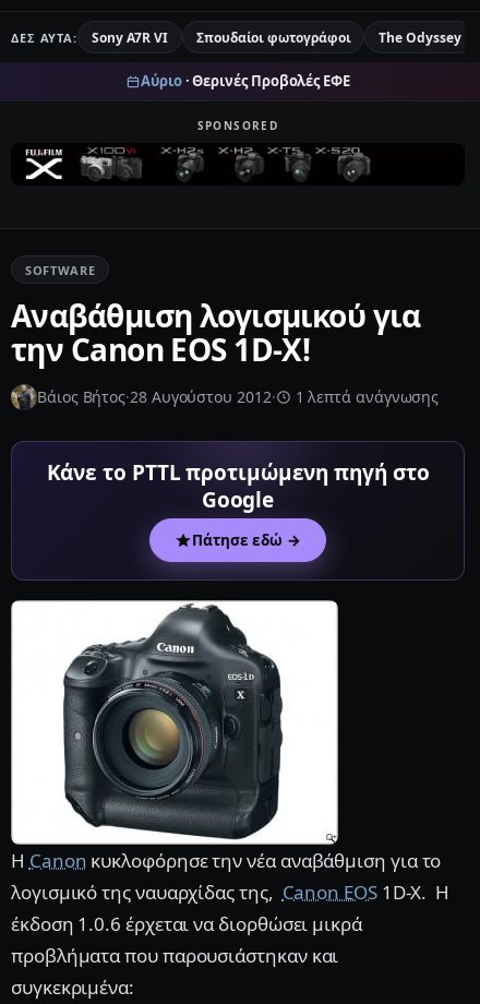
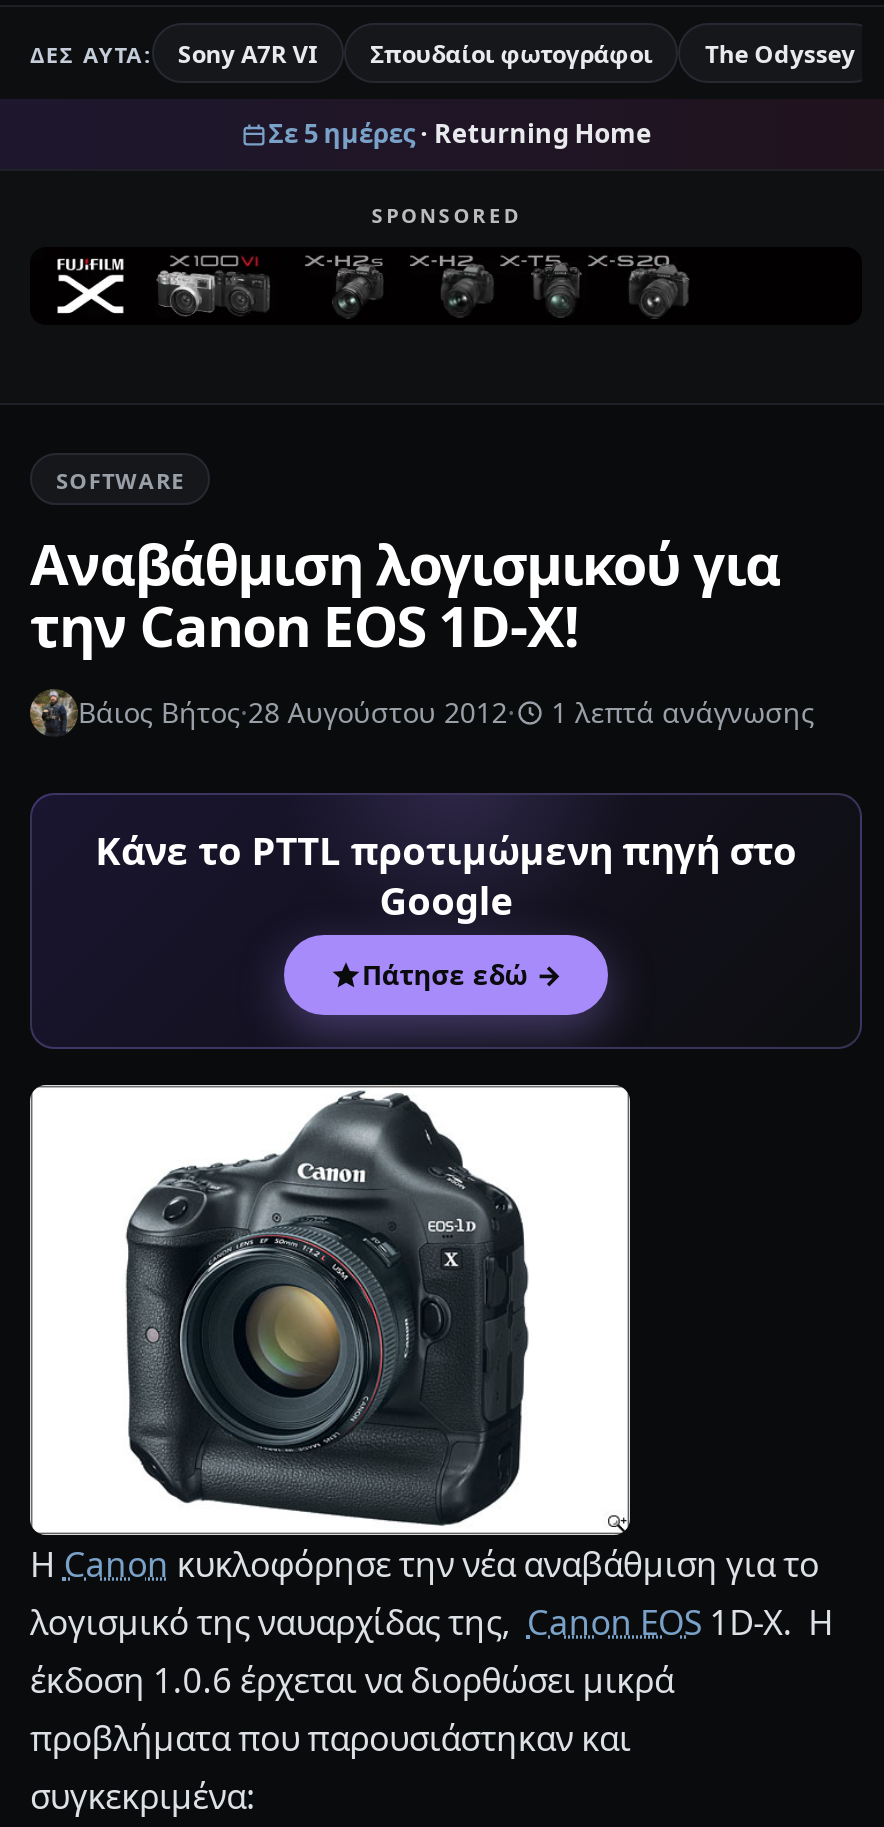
- Αύριο · Θερινές Προβολές ΕΦΕ
+ Σε 5 ημέρες · Returning Home
